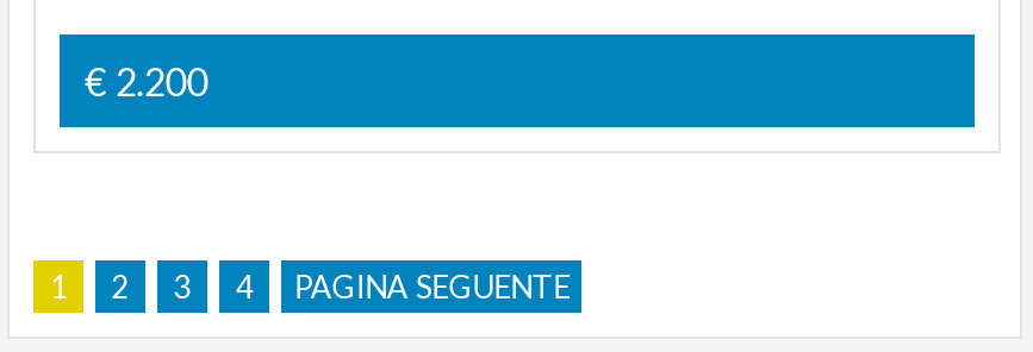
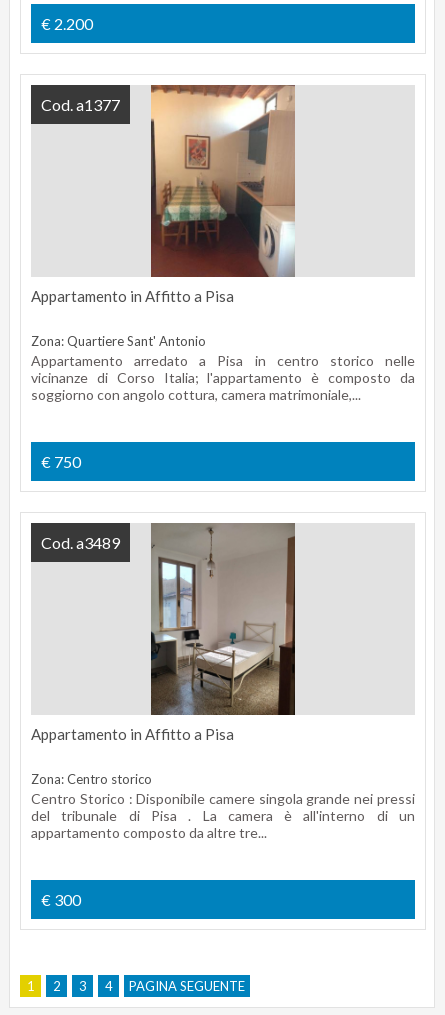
+ [image]
+ Appartamento in Affitto a Pisa
+ Zona: Quartiere Sant' Antonio
+ Appartamento arredato a Pisa in centro storico nelle
+ vicinanze di Corso Italia; l'appartamento è composto da
+ soggiorno con angolo cottura, camera matrimoniale,...

+ [image]
+ Appartamento in Affitto a Pisa
+ Zona: Centro storico
+ Centro Storico : Disponibile camere singola grande nei pressi
+ del tribunale di Pisa . La camera è all'interno di un
+ appartamento composto da altre tre...

+ € 750

+ Cod. a1377

+ € 300

+ Cod. a3489
